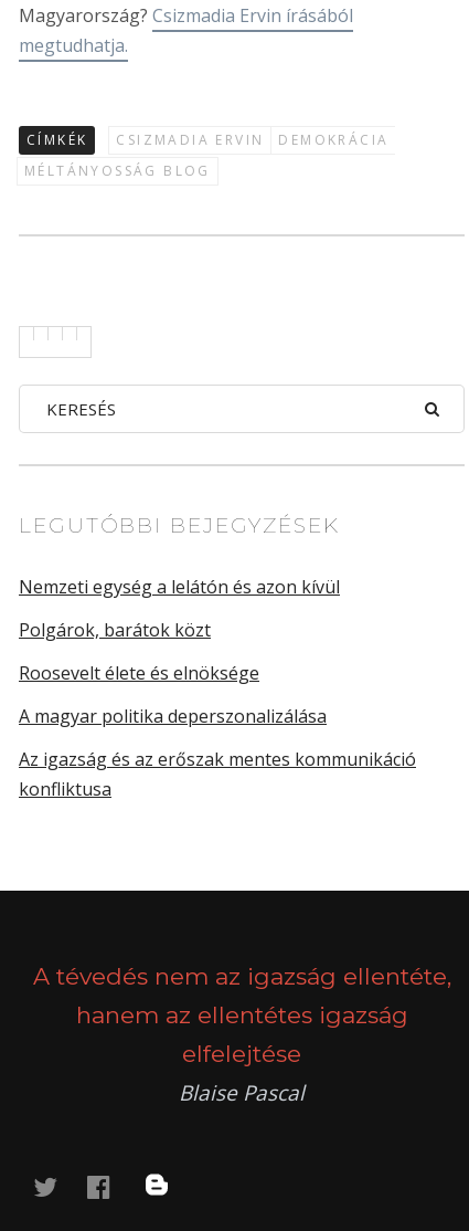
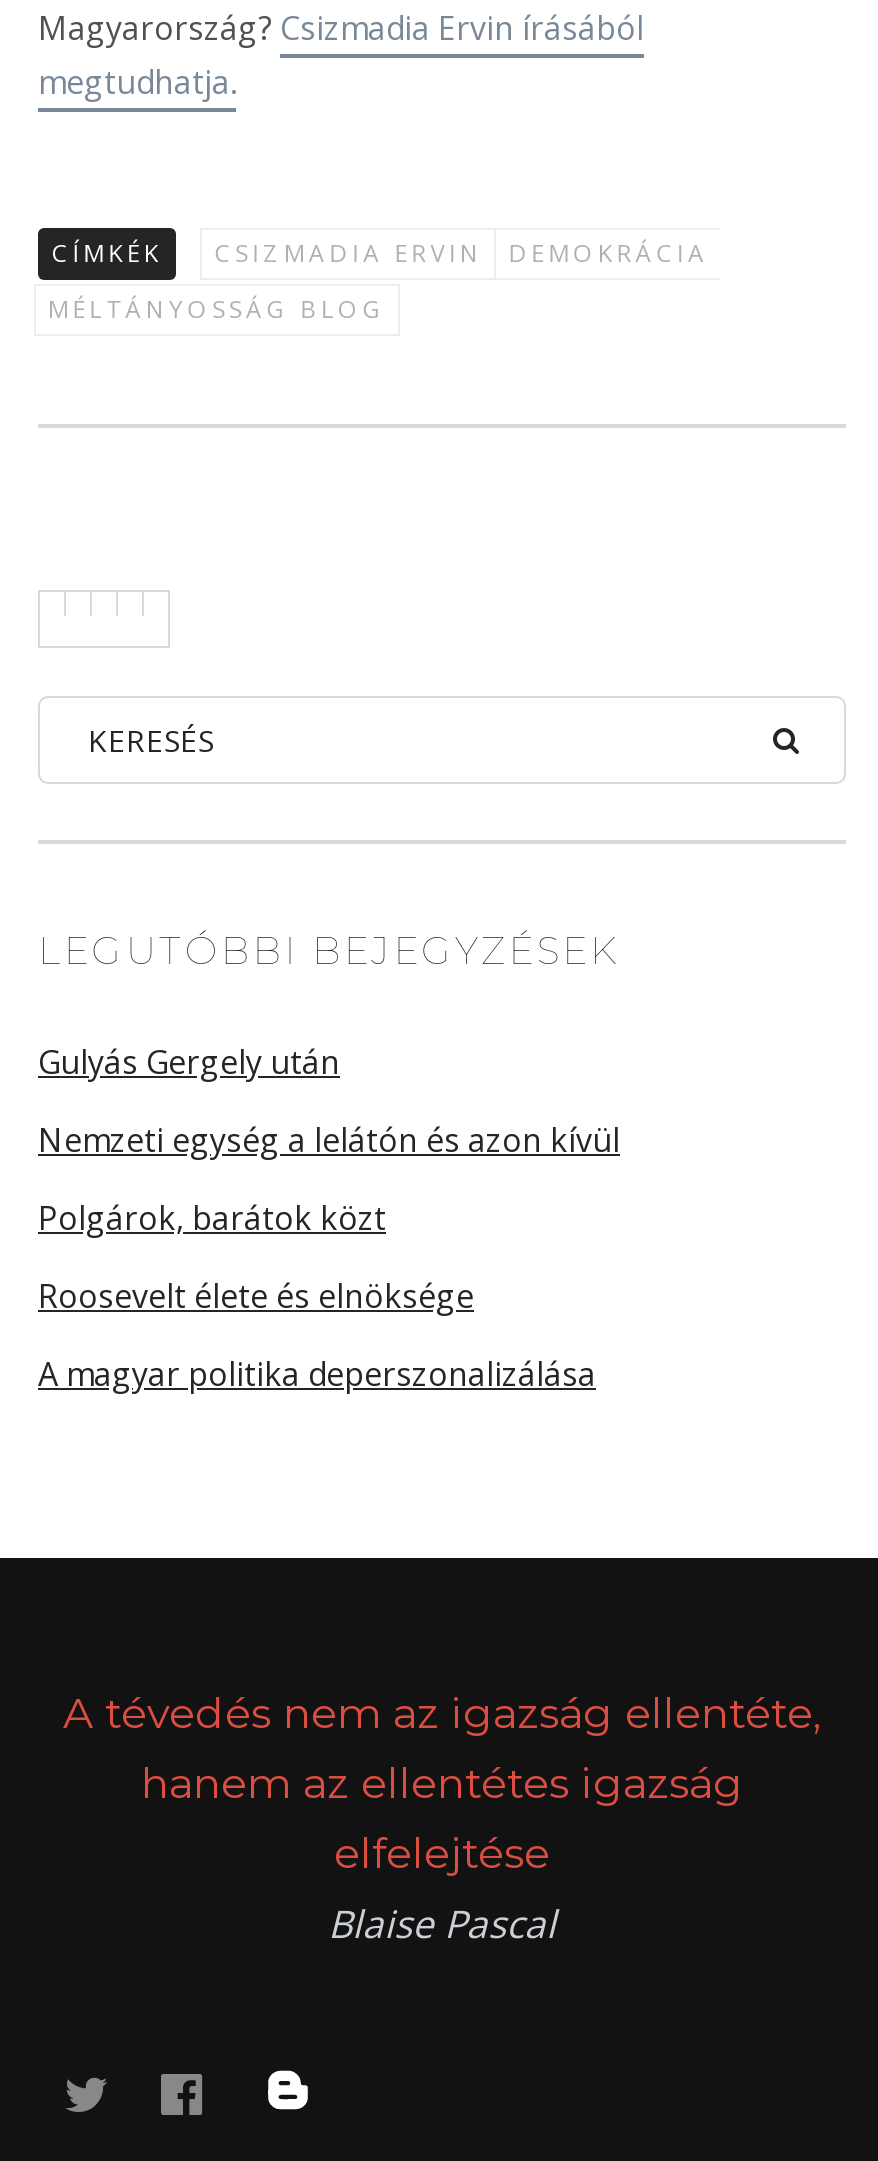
+ Gulyás Gergely után

moved down: Nemzeti egység a lelátón és azon kívül | Polgárok, barátok közt | Roosevelt élete és elnöksége | A magyar politika deperszonalizálása

- Az igazság és az erőszak mentes kommunikáció
- konfliktusa
